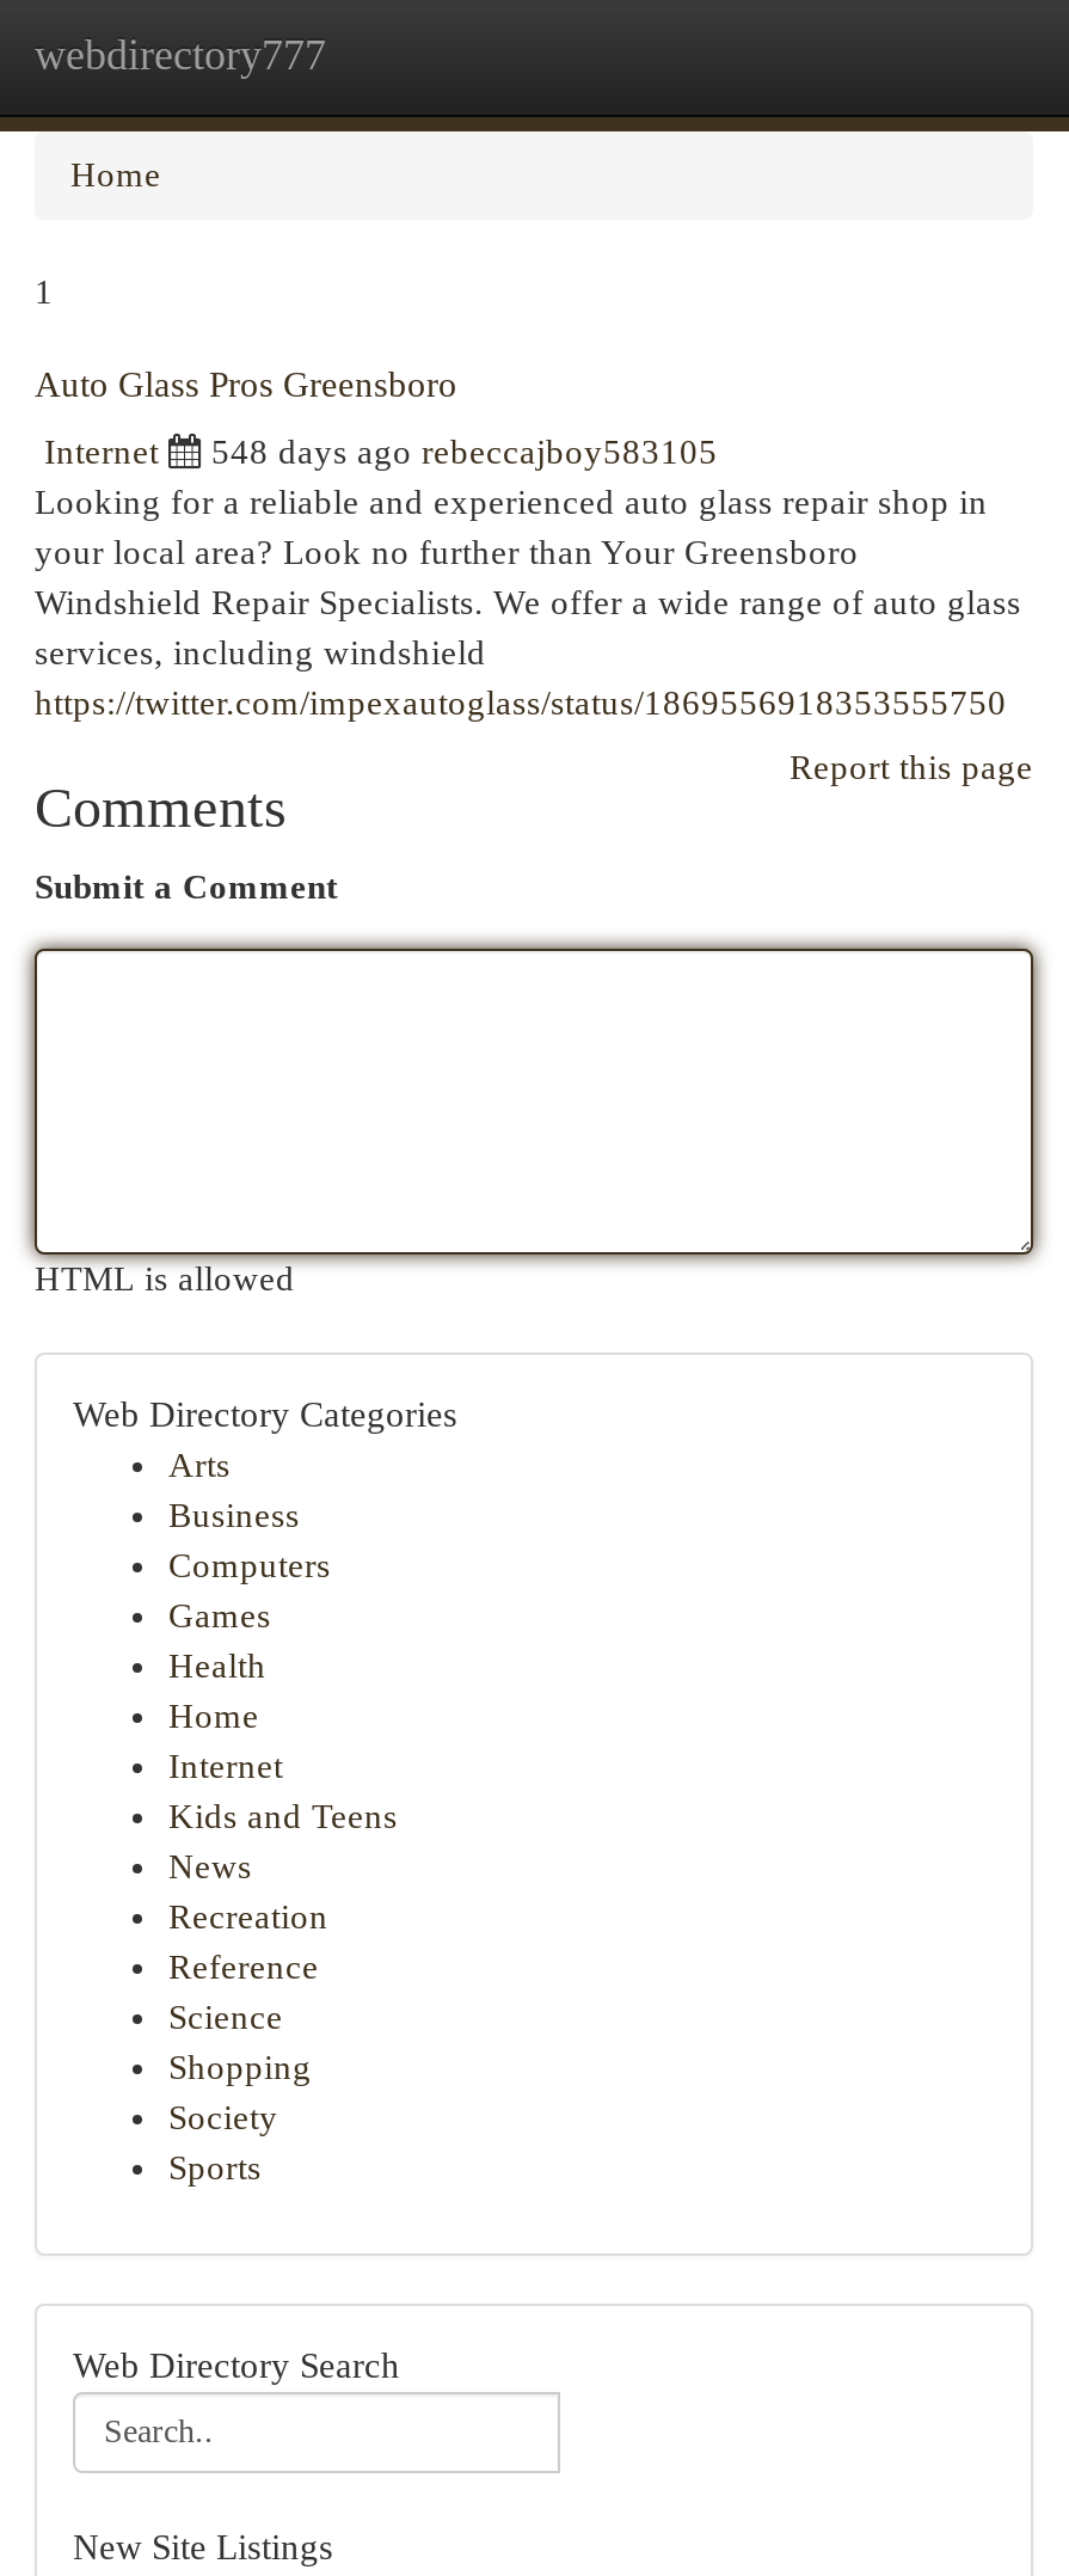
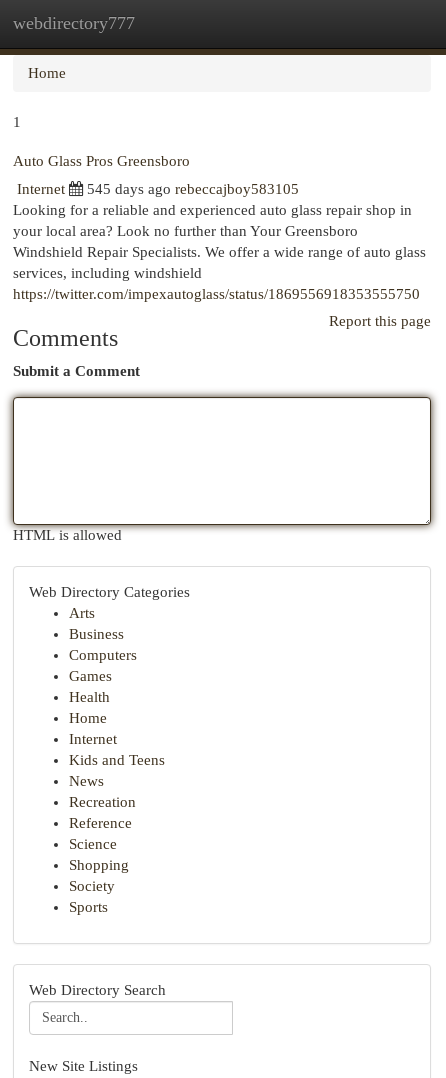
- 548 days ago rebeccajboy583105
+ 545 days ago rebeccajboy583105
